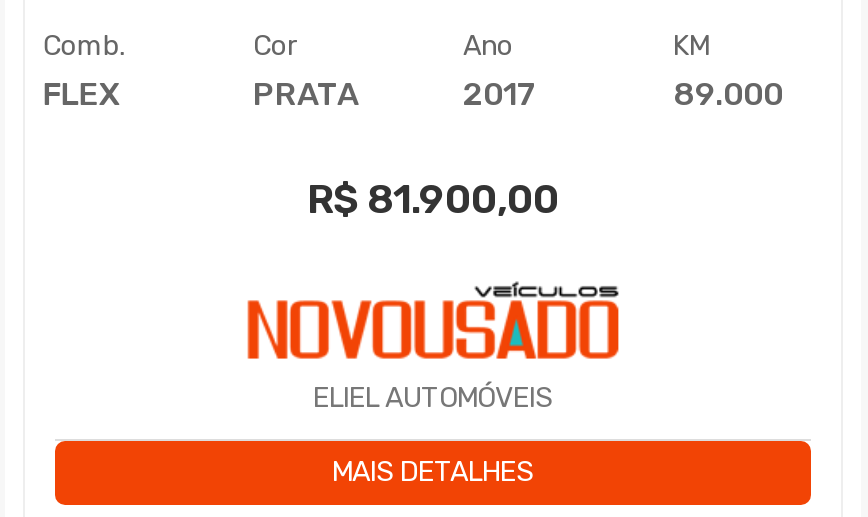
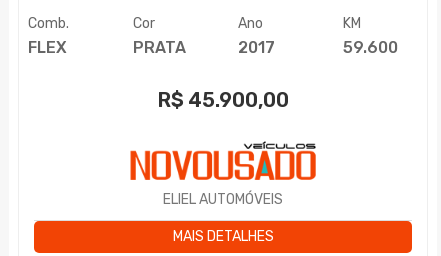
- 89.000
+ 59.600

- R$81.900,00
+ R$45.900,00
